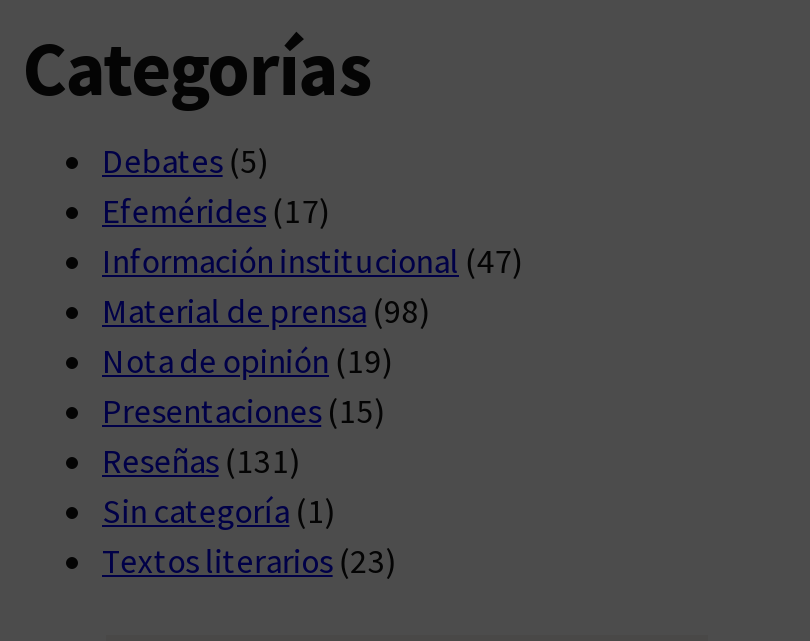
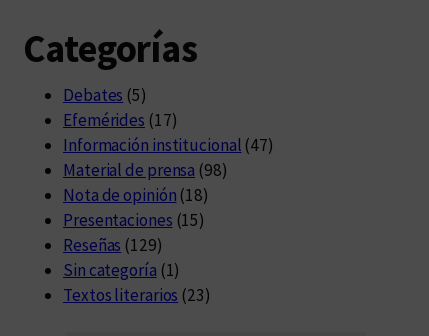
- Nota de opinión (19)
+ Nota de opinión (18)

- Reseñas (131)
+ Reseñas (129)
